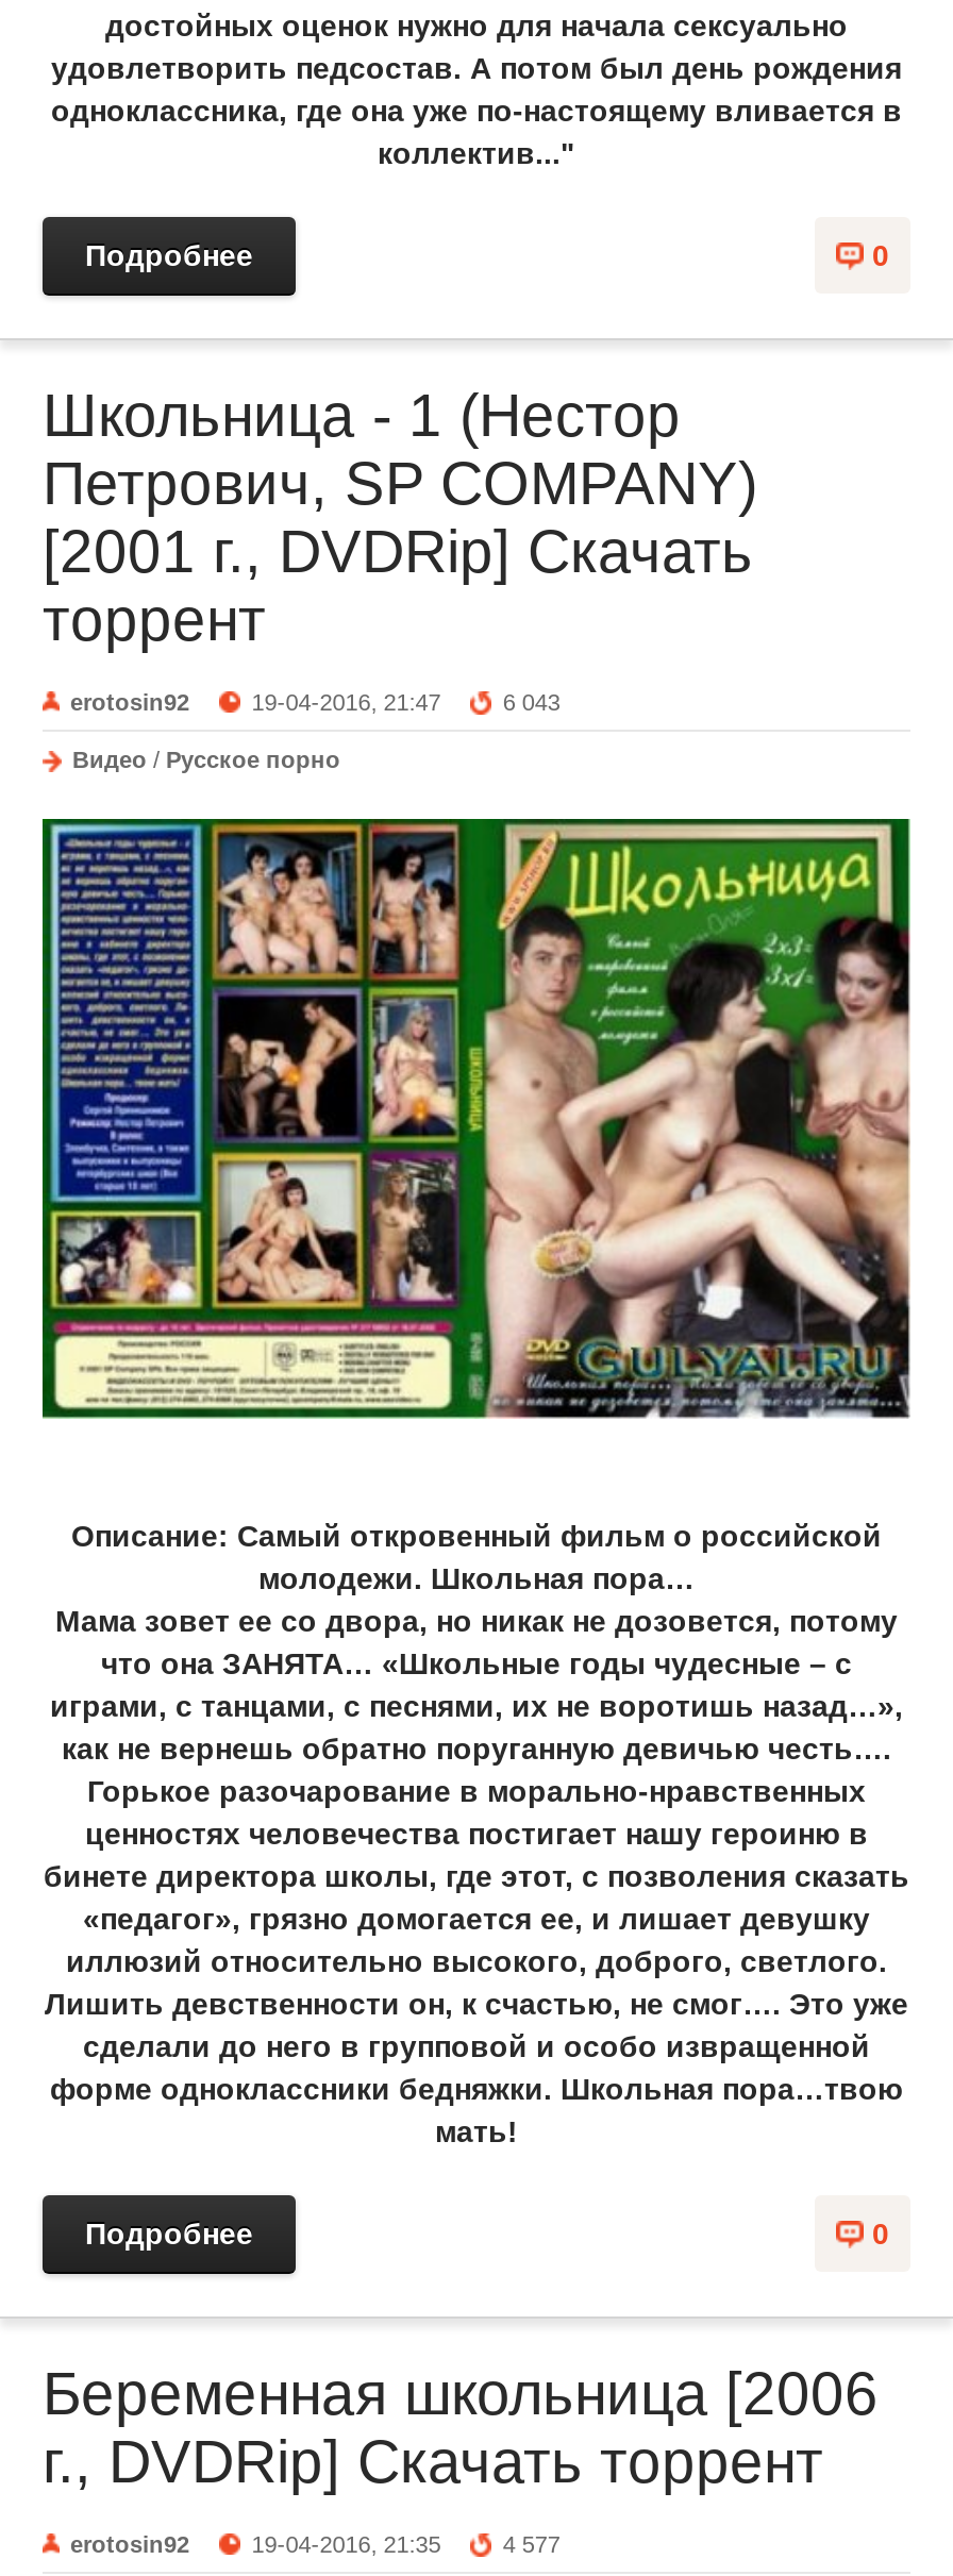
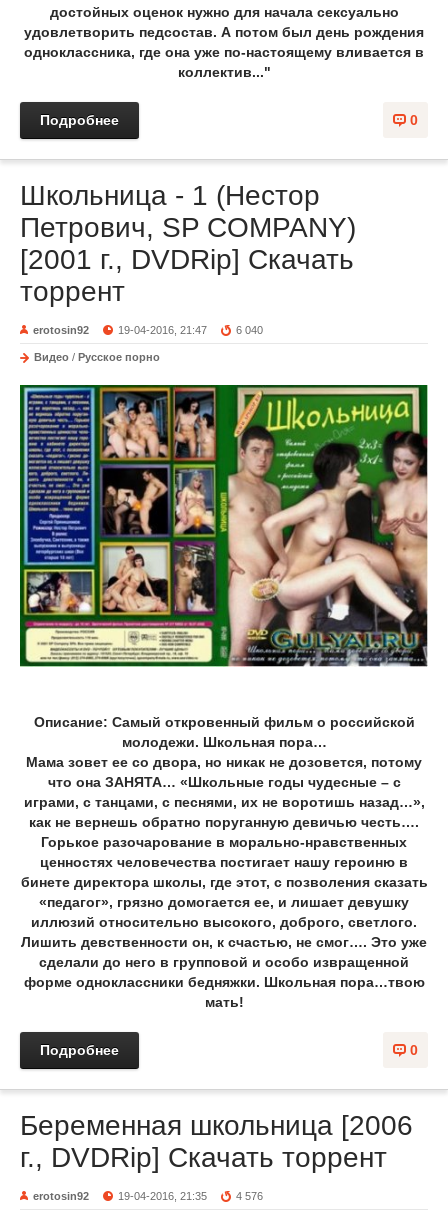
- 6 043
+ 6 040

- 4 577
+ 4 576
